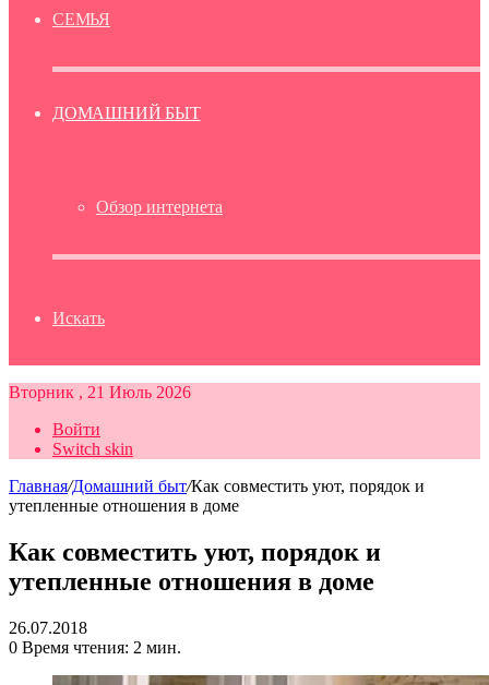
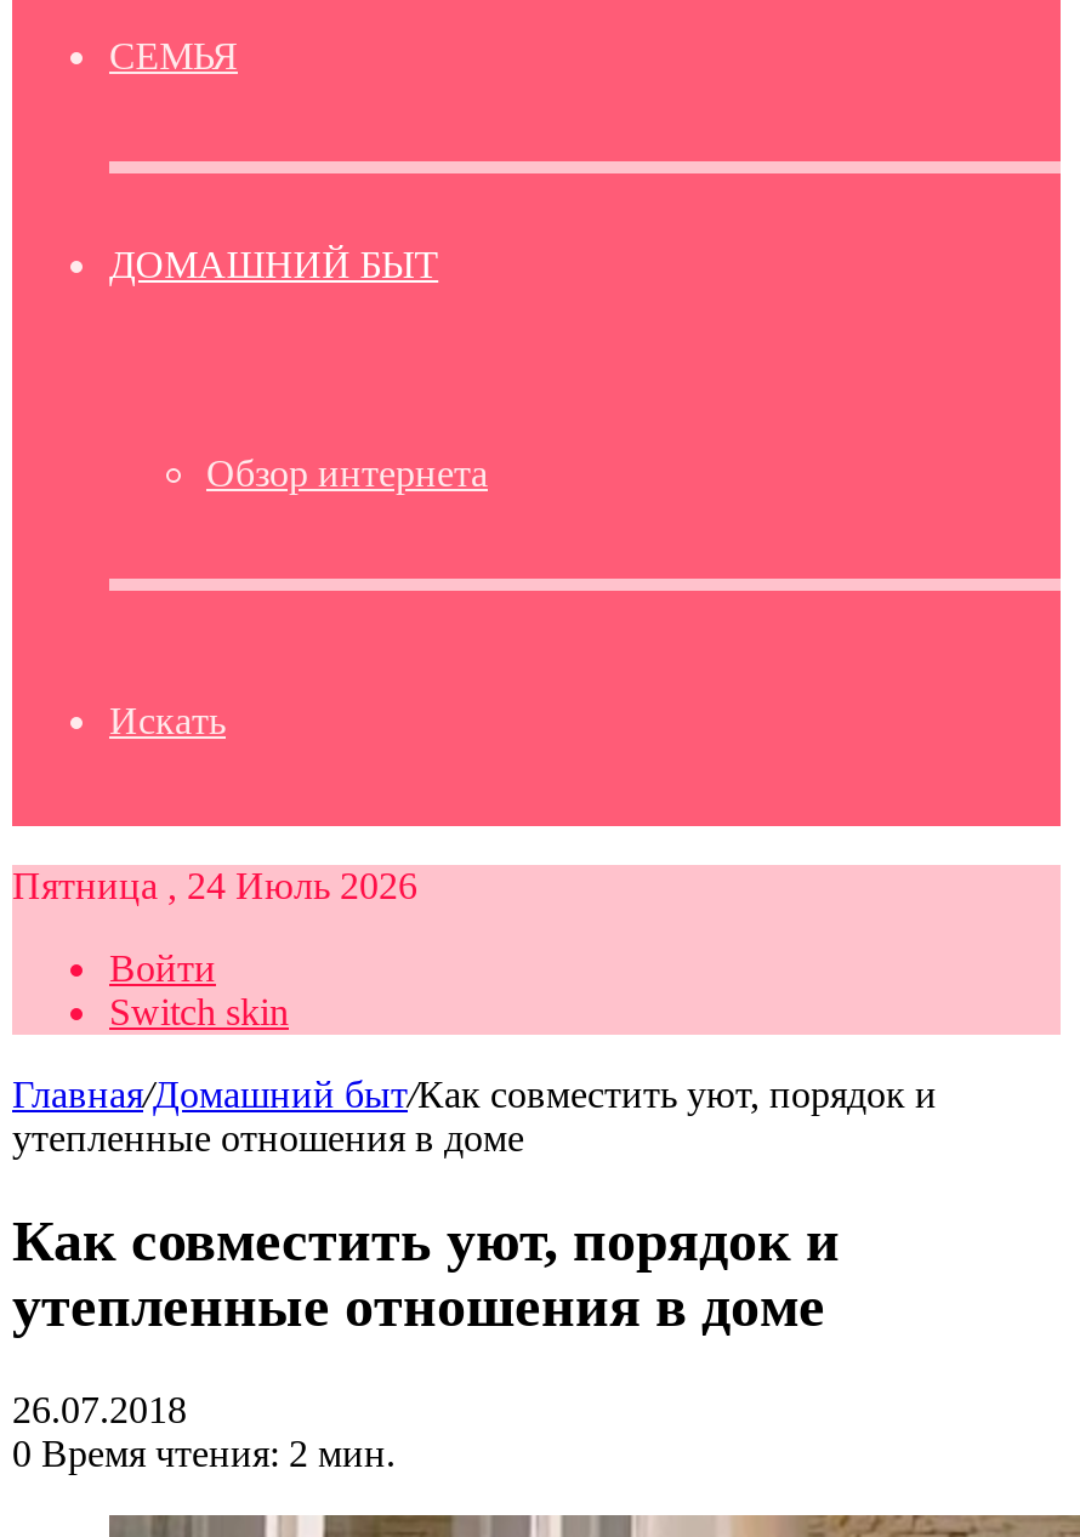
- Вторник , 21 Июль 2026
+ Пятница , 24 Июль 2026
